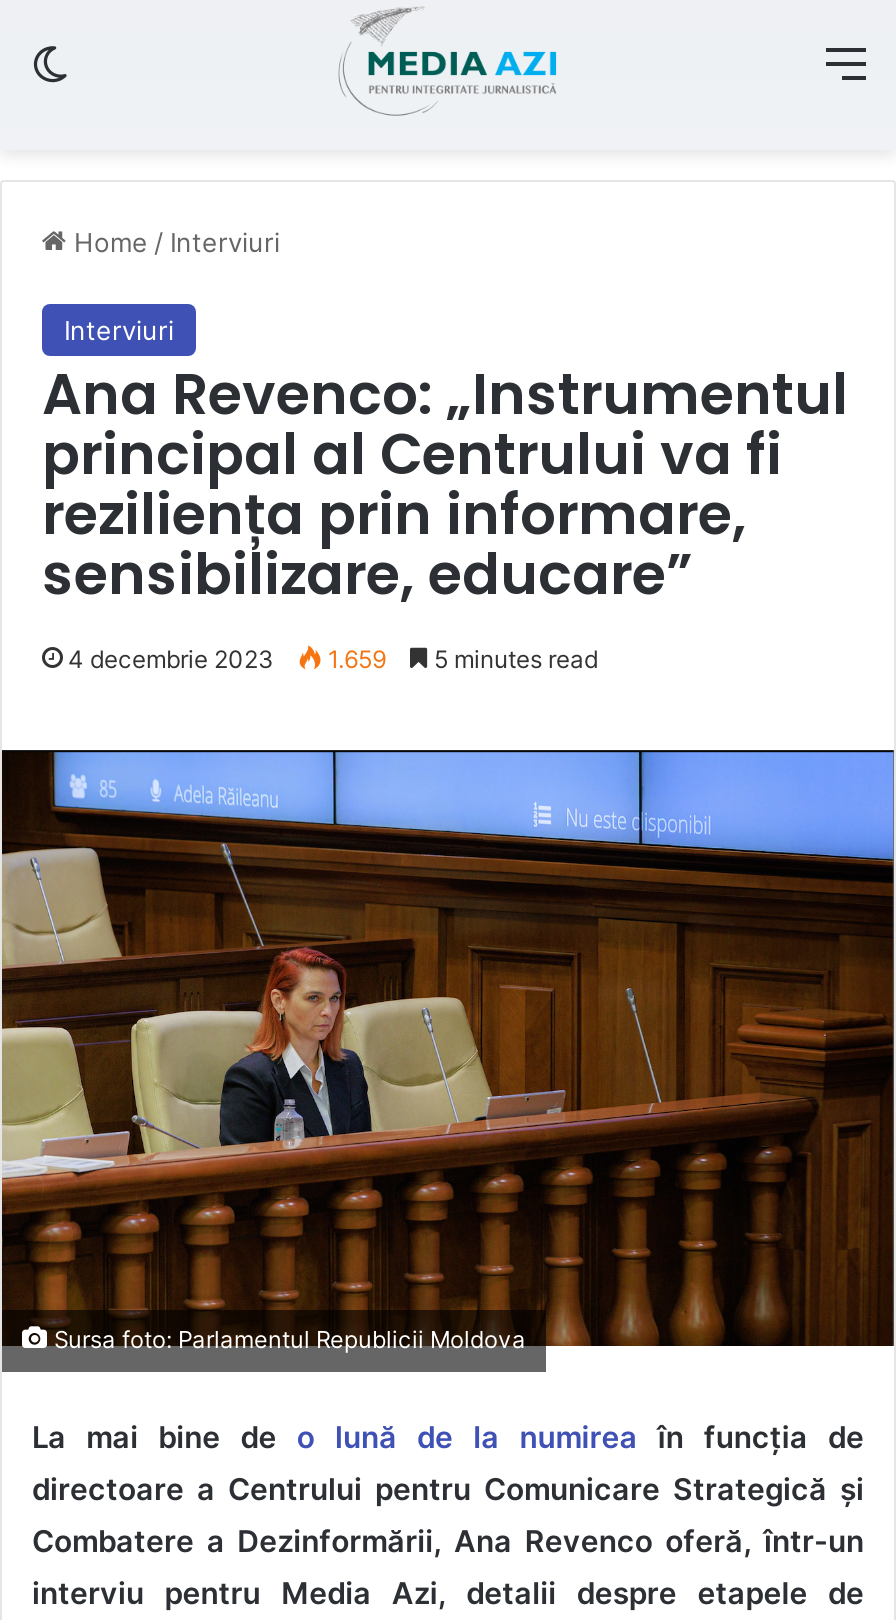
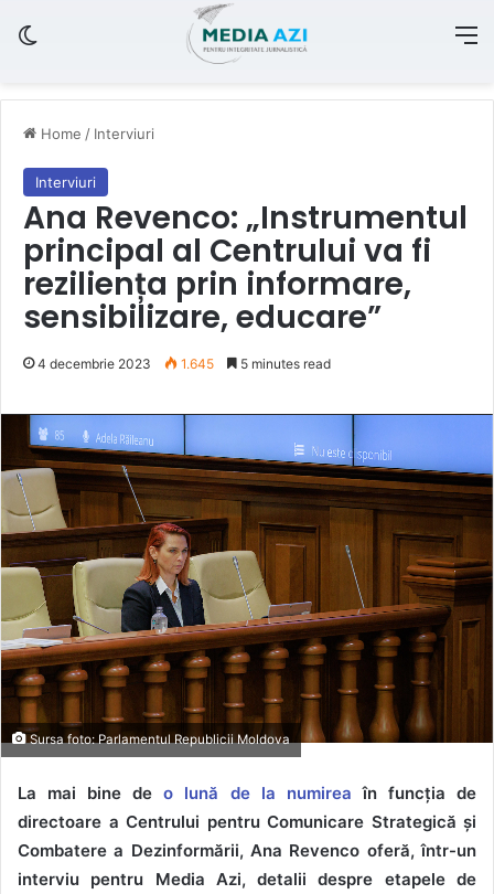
- 4 decembrie 2023 1.659 5 minutes read
+ 4 decembrie 2023 1.645 5 minutes read
